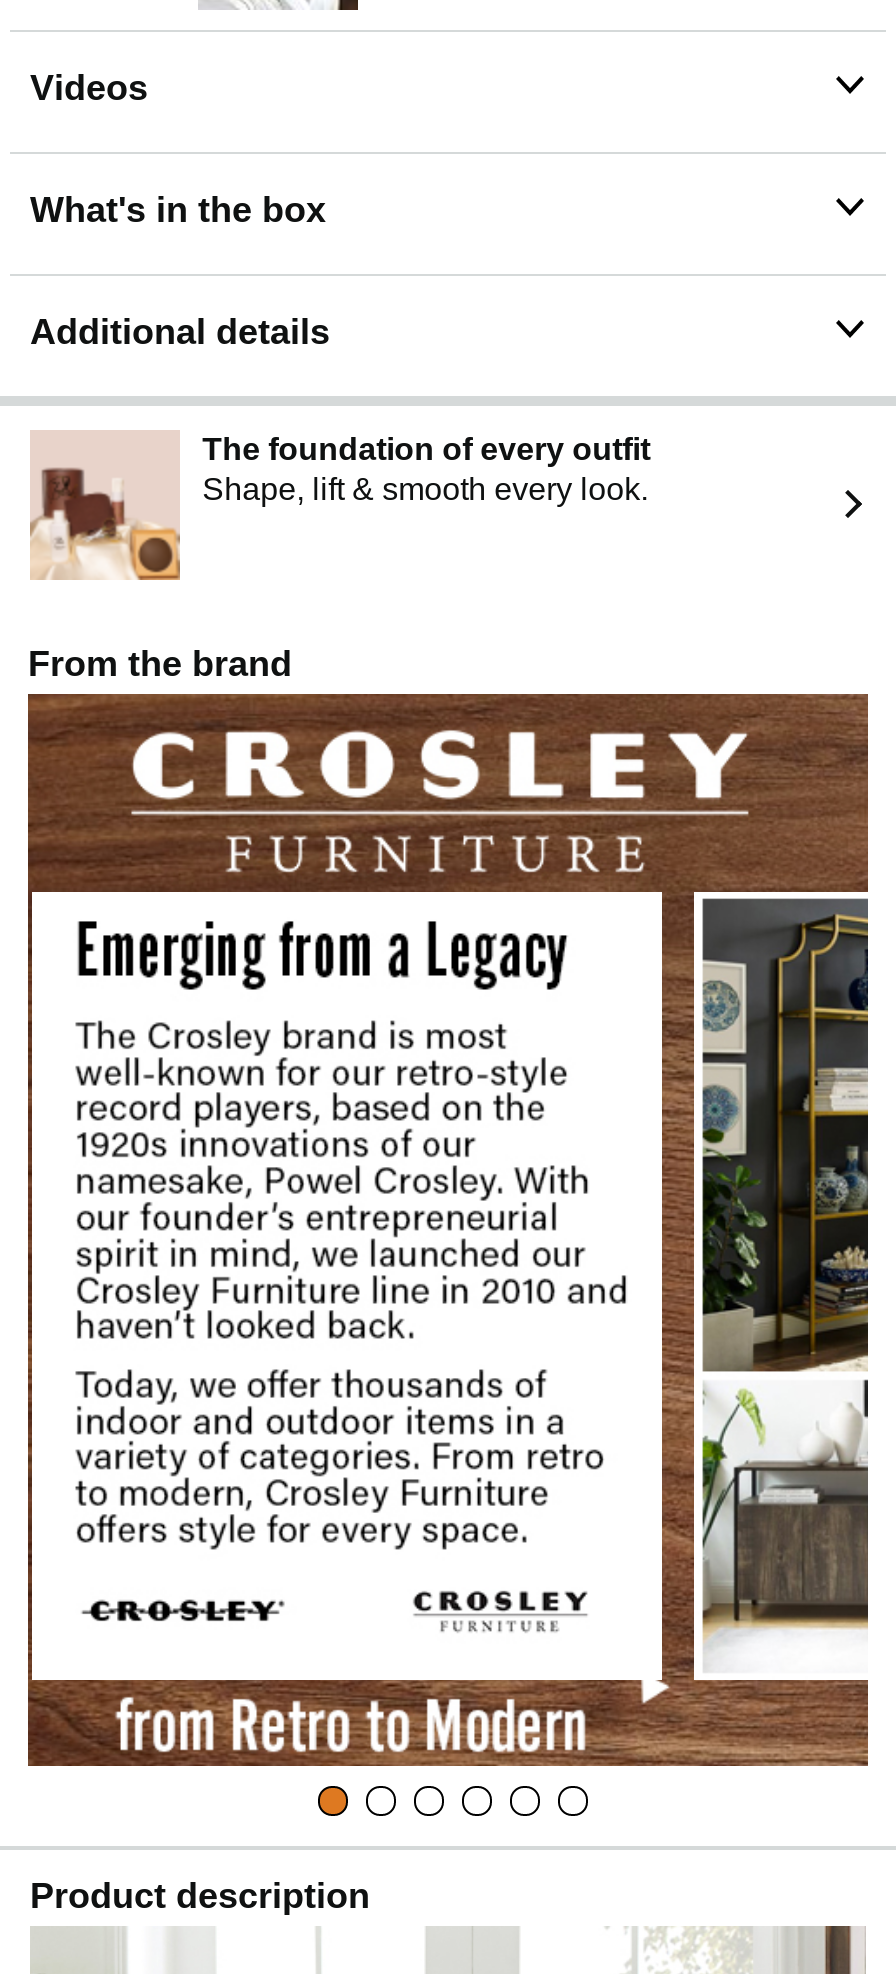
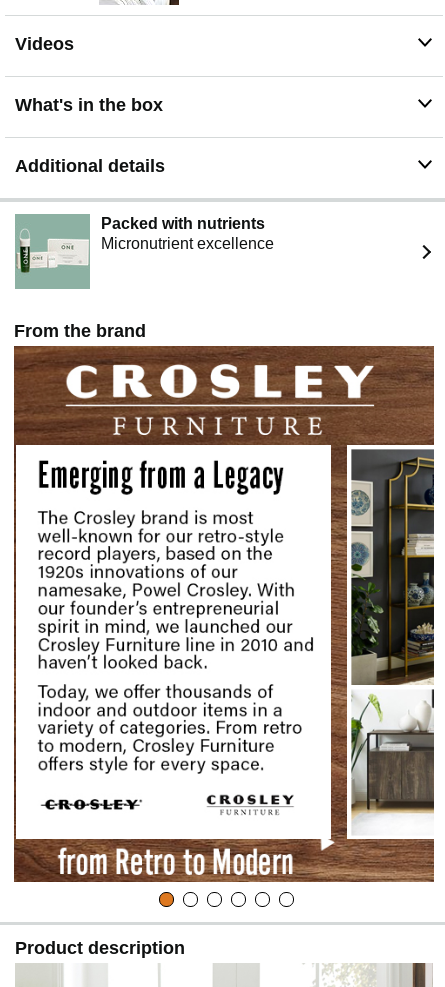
- [image]
- The foundation of every outfit
- Shape, lift & smooth every look.
+ [image]
+ Packed with nutrients
+ Micronutrient excellence
